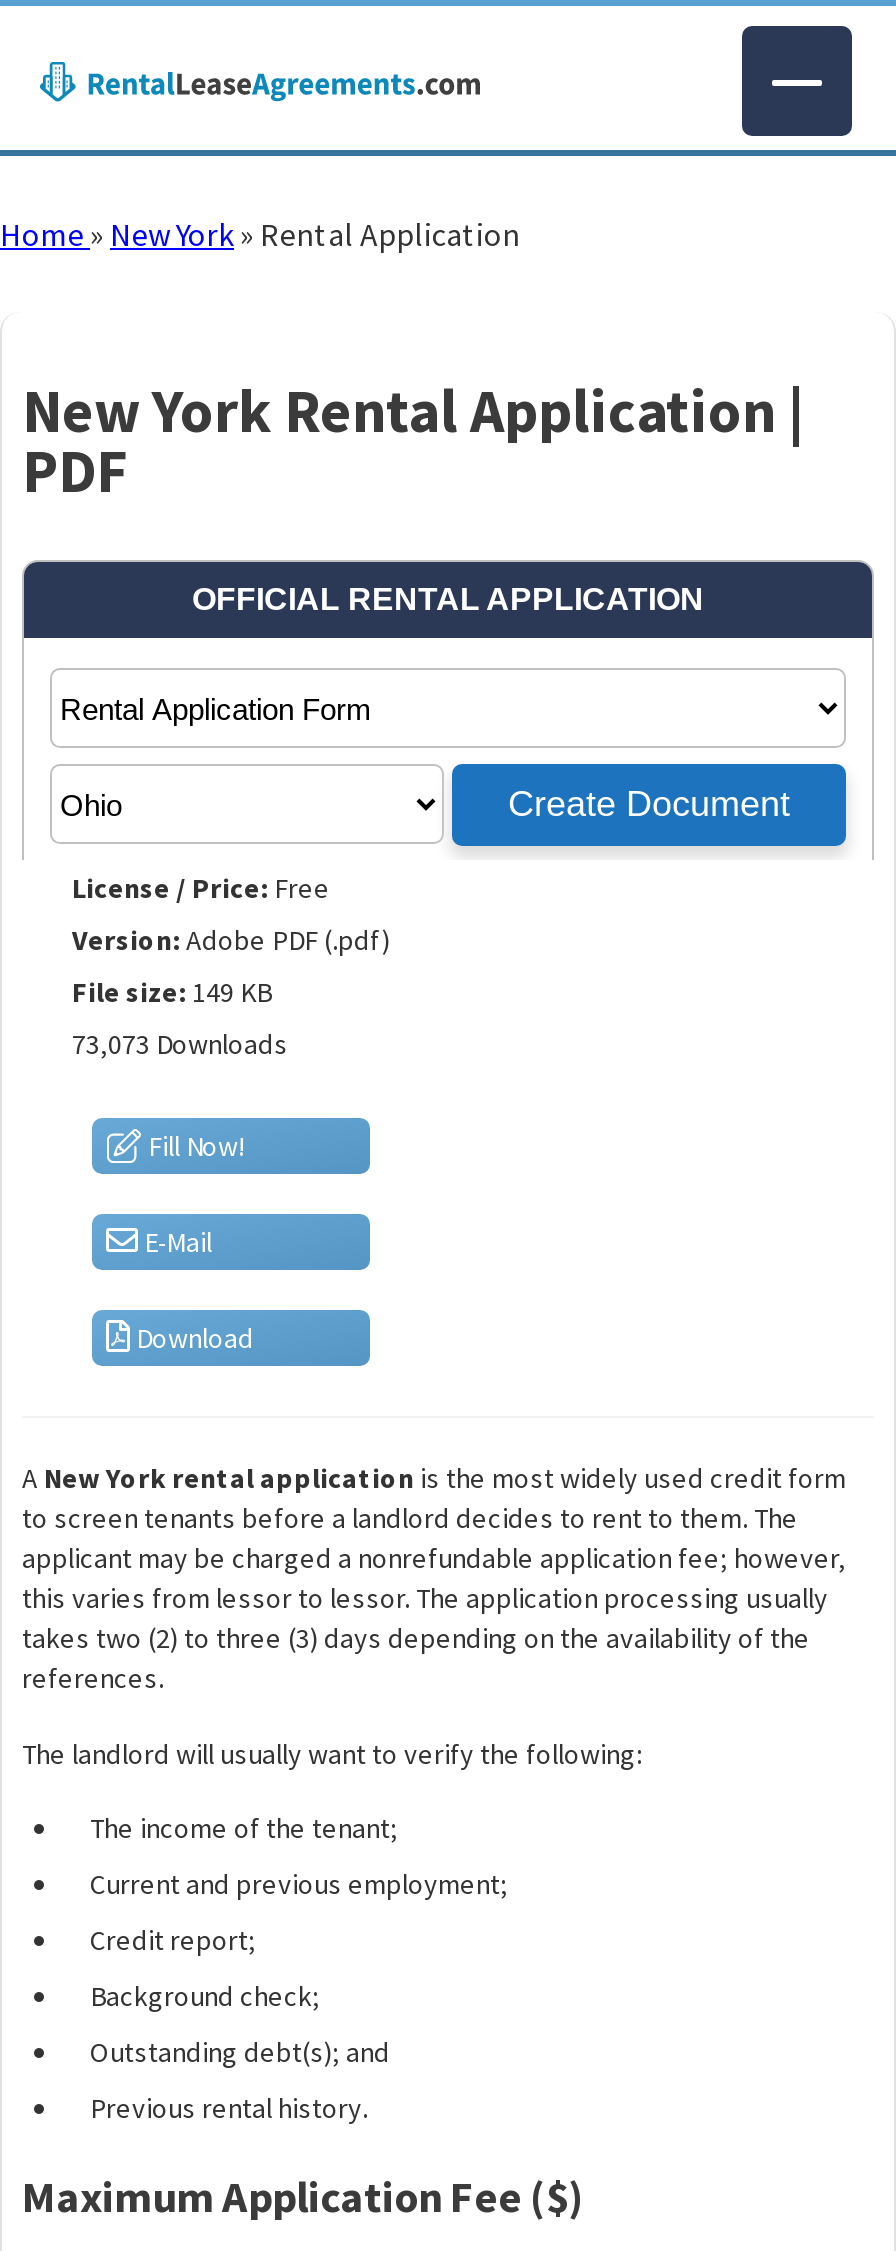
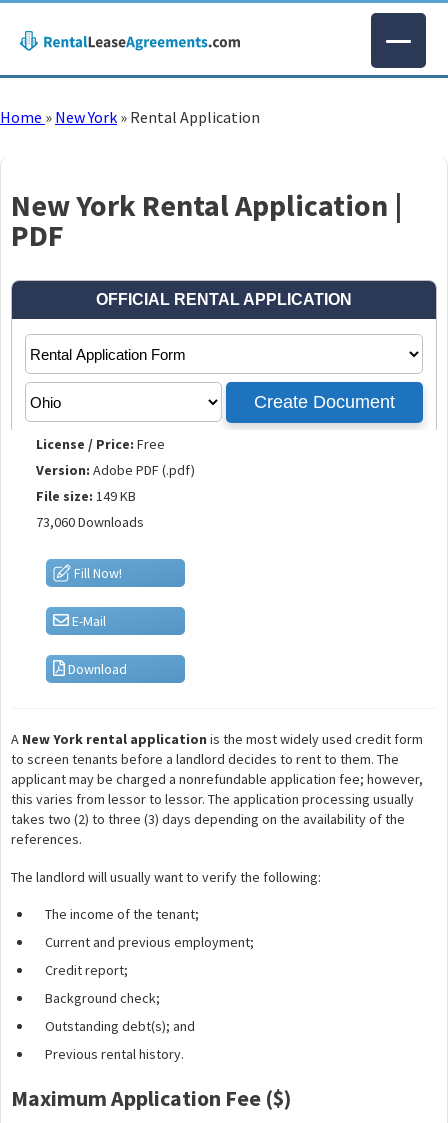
- 73,073 Downloads
+ 73,060 Downloads
